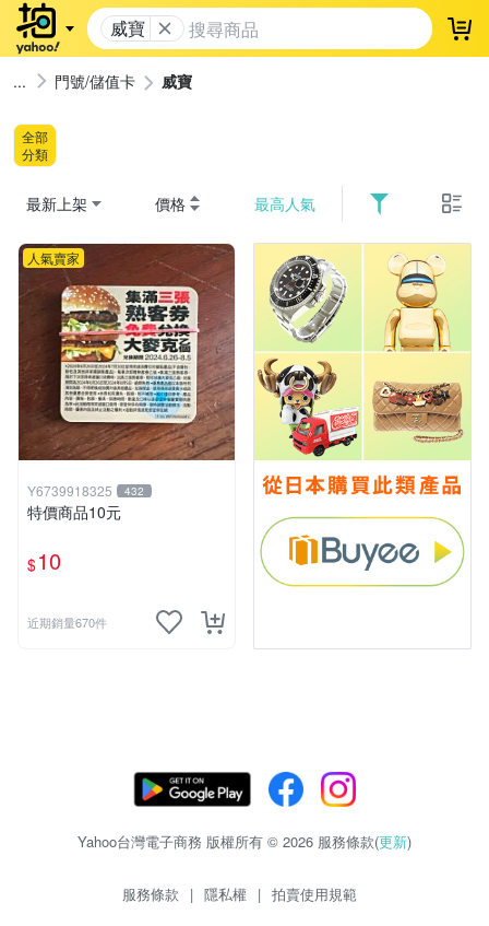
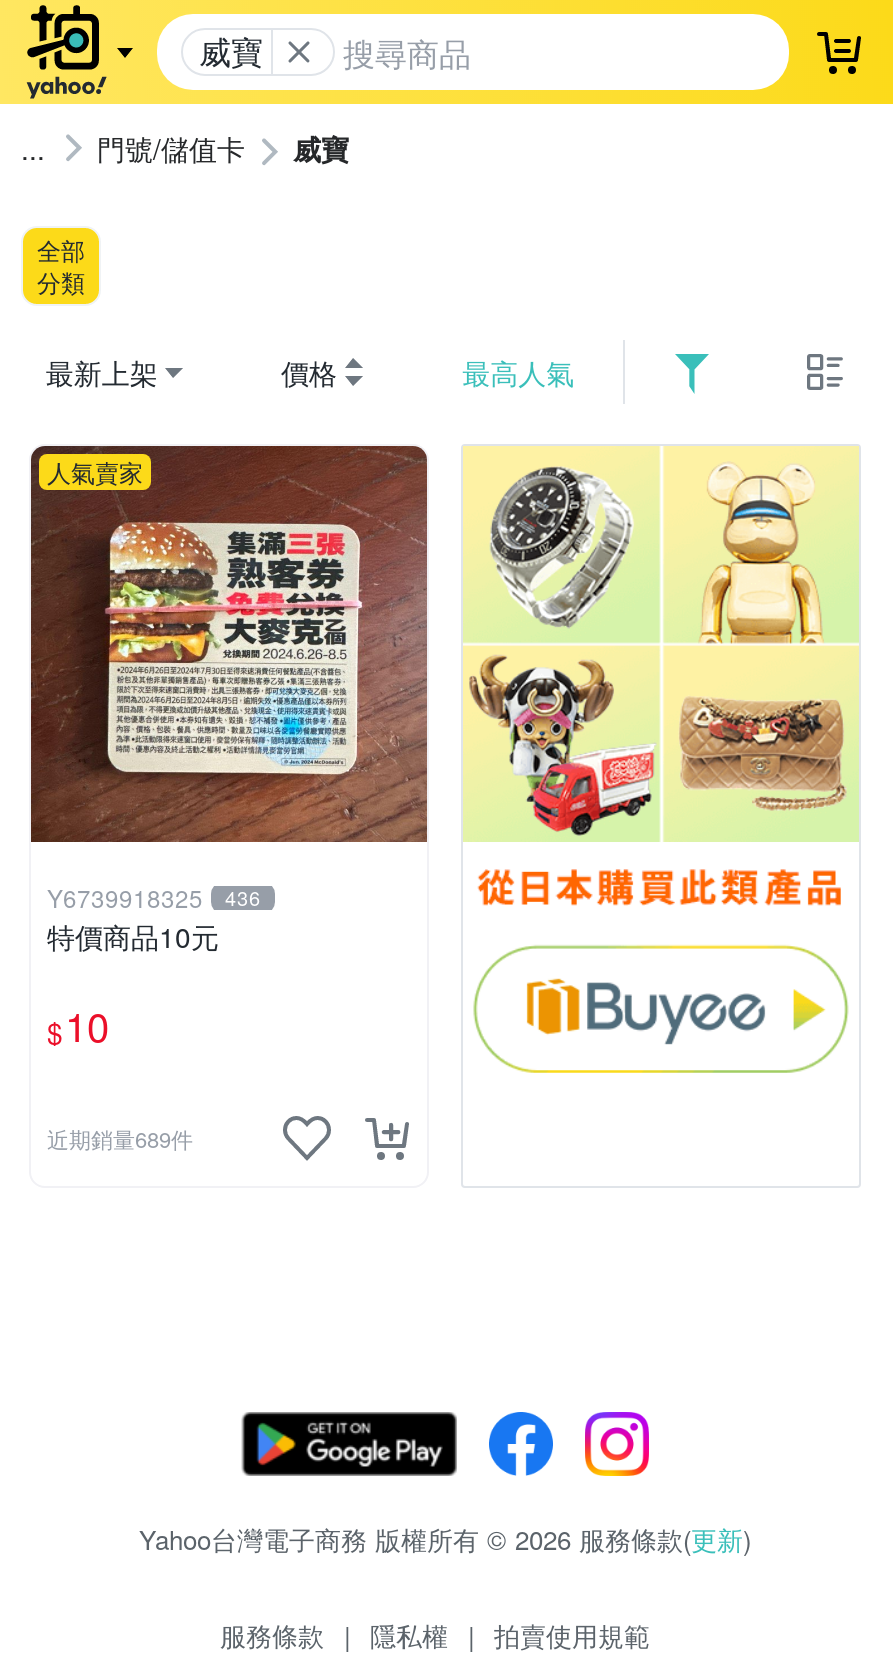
- Y6739918325 432
+ Y6739918325 436

- 近期銷量670件
+ 近期銷量689件
